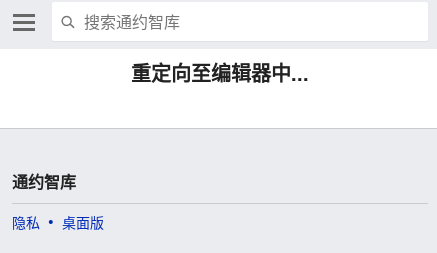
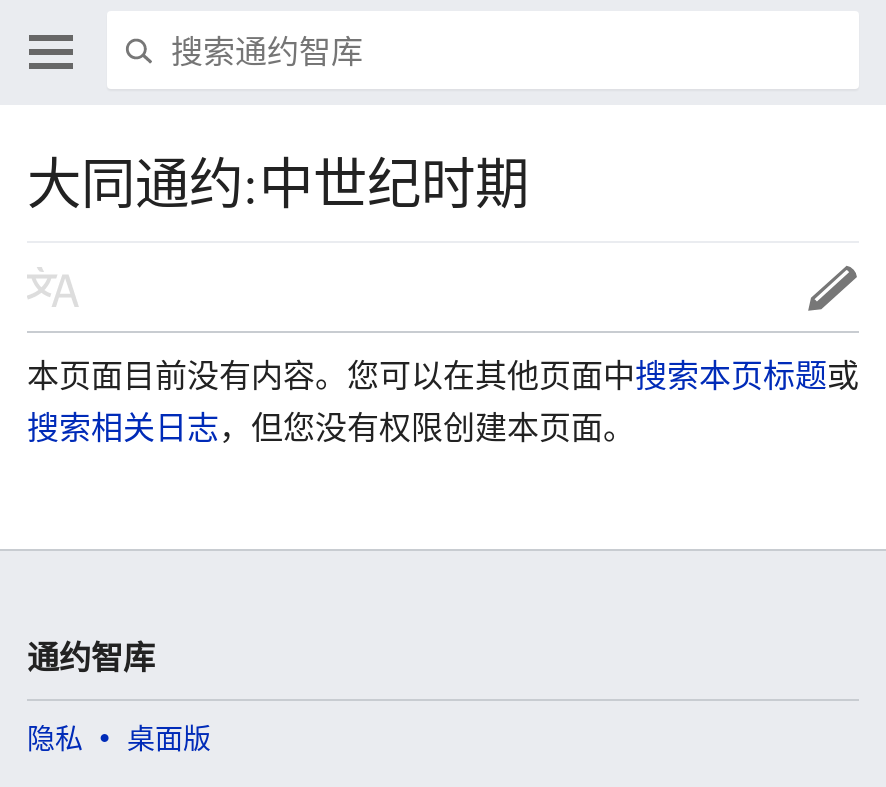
- 重定向至编辑器中...
+ 大同通约:中世纪时期
+ 本页面目前没有内容。您可以在其他页面中搜索本页标题或
+ 搜索相关日志，但您没有权限创建本页面。
